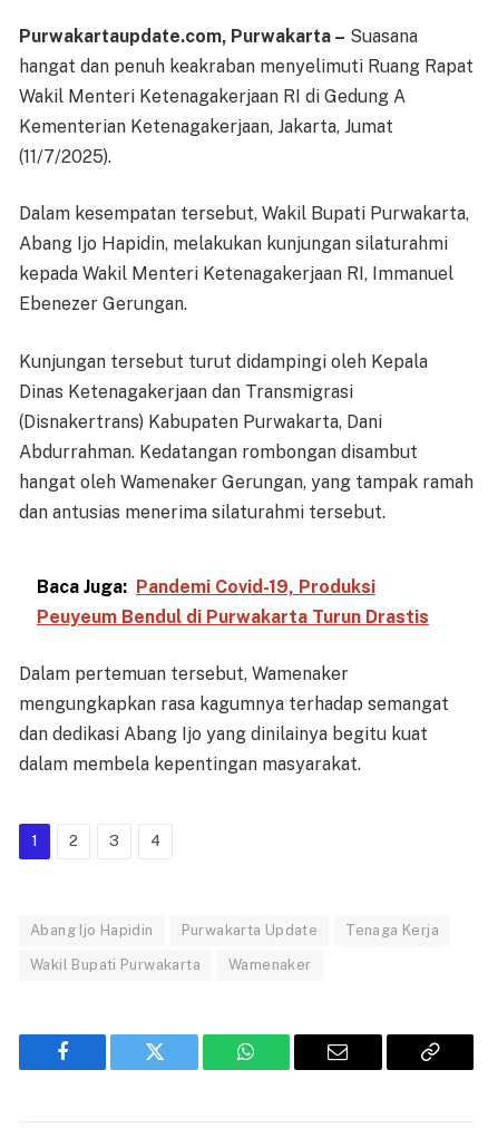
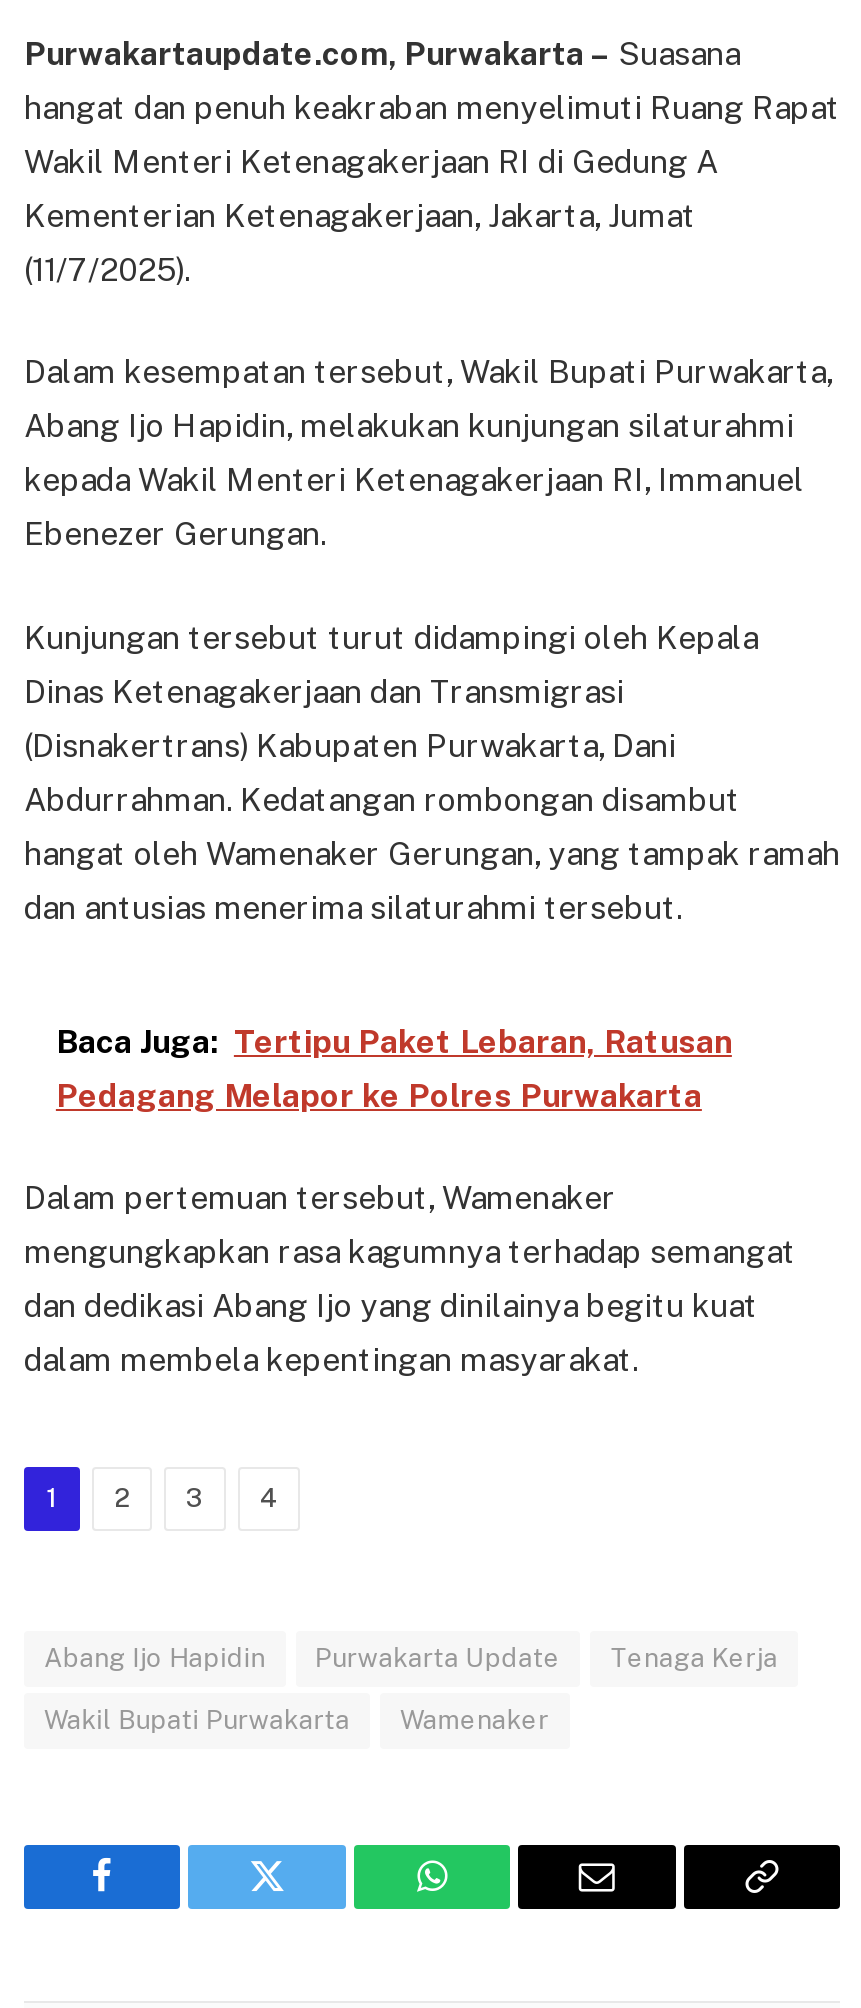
- Baca Juga: Pandemi Covid-19, Produksi
- Peuyeum Bendul di Purwakarta Turun Drastis
+ Baca Juga: Tertipu Paket Lebaran, Ratusan
+ Pedagang Melapor ke Polres Purwakarta
